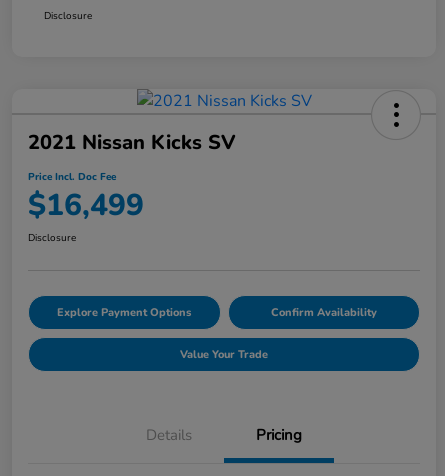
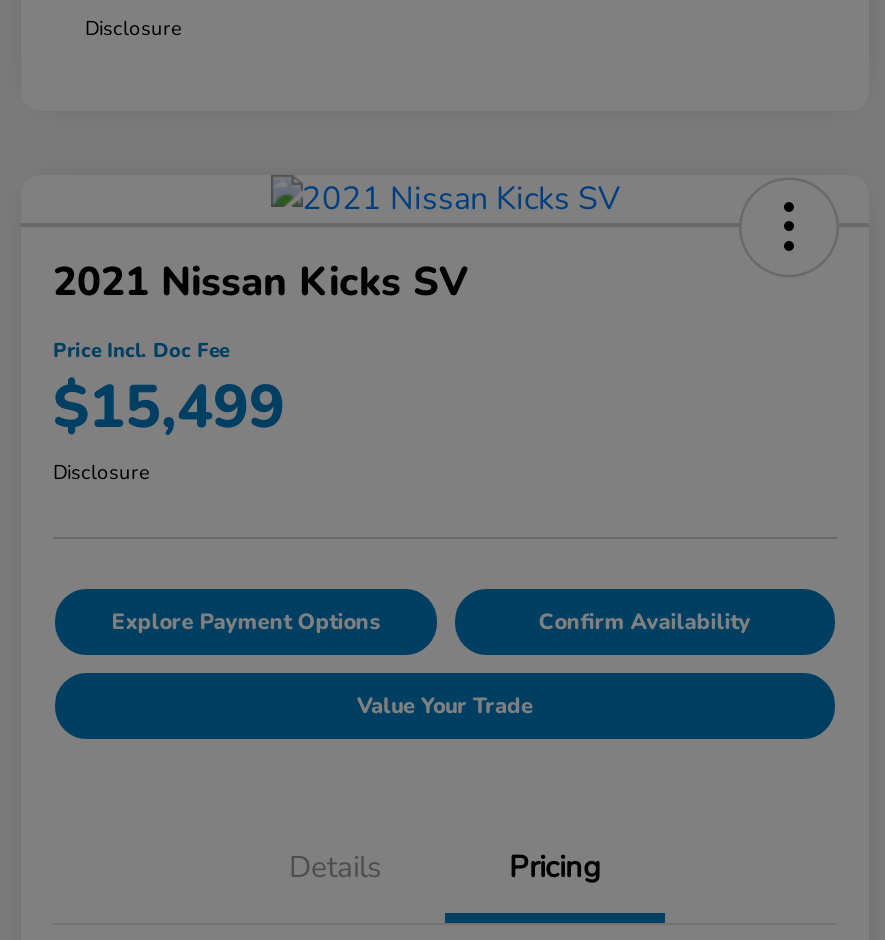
- $16,499
+ $15,499
